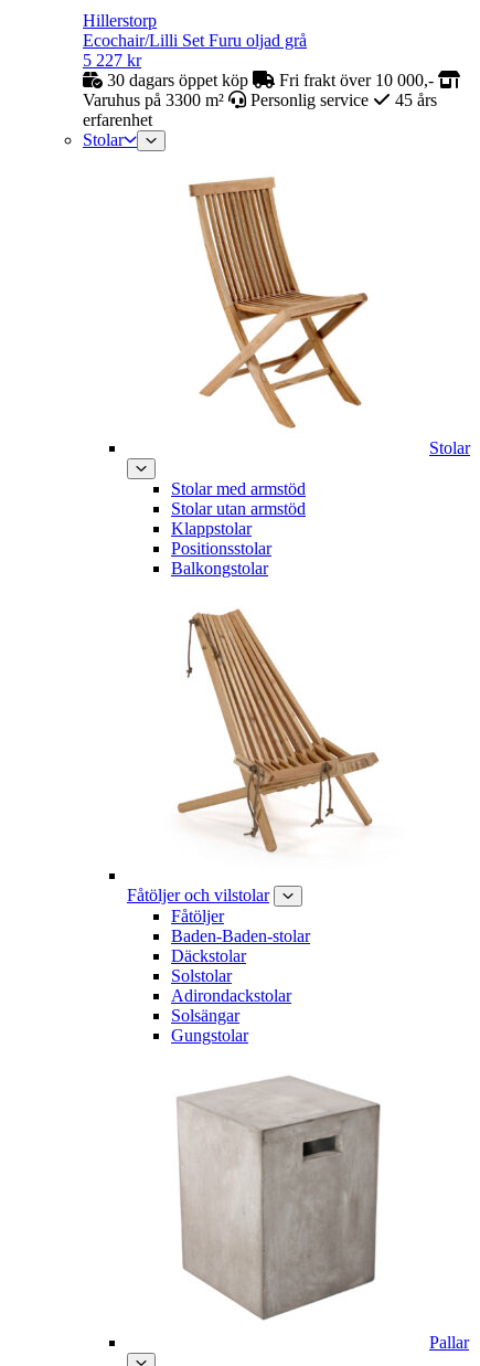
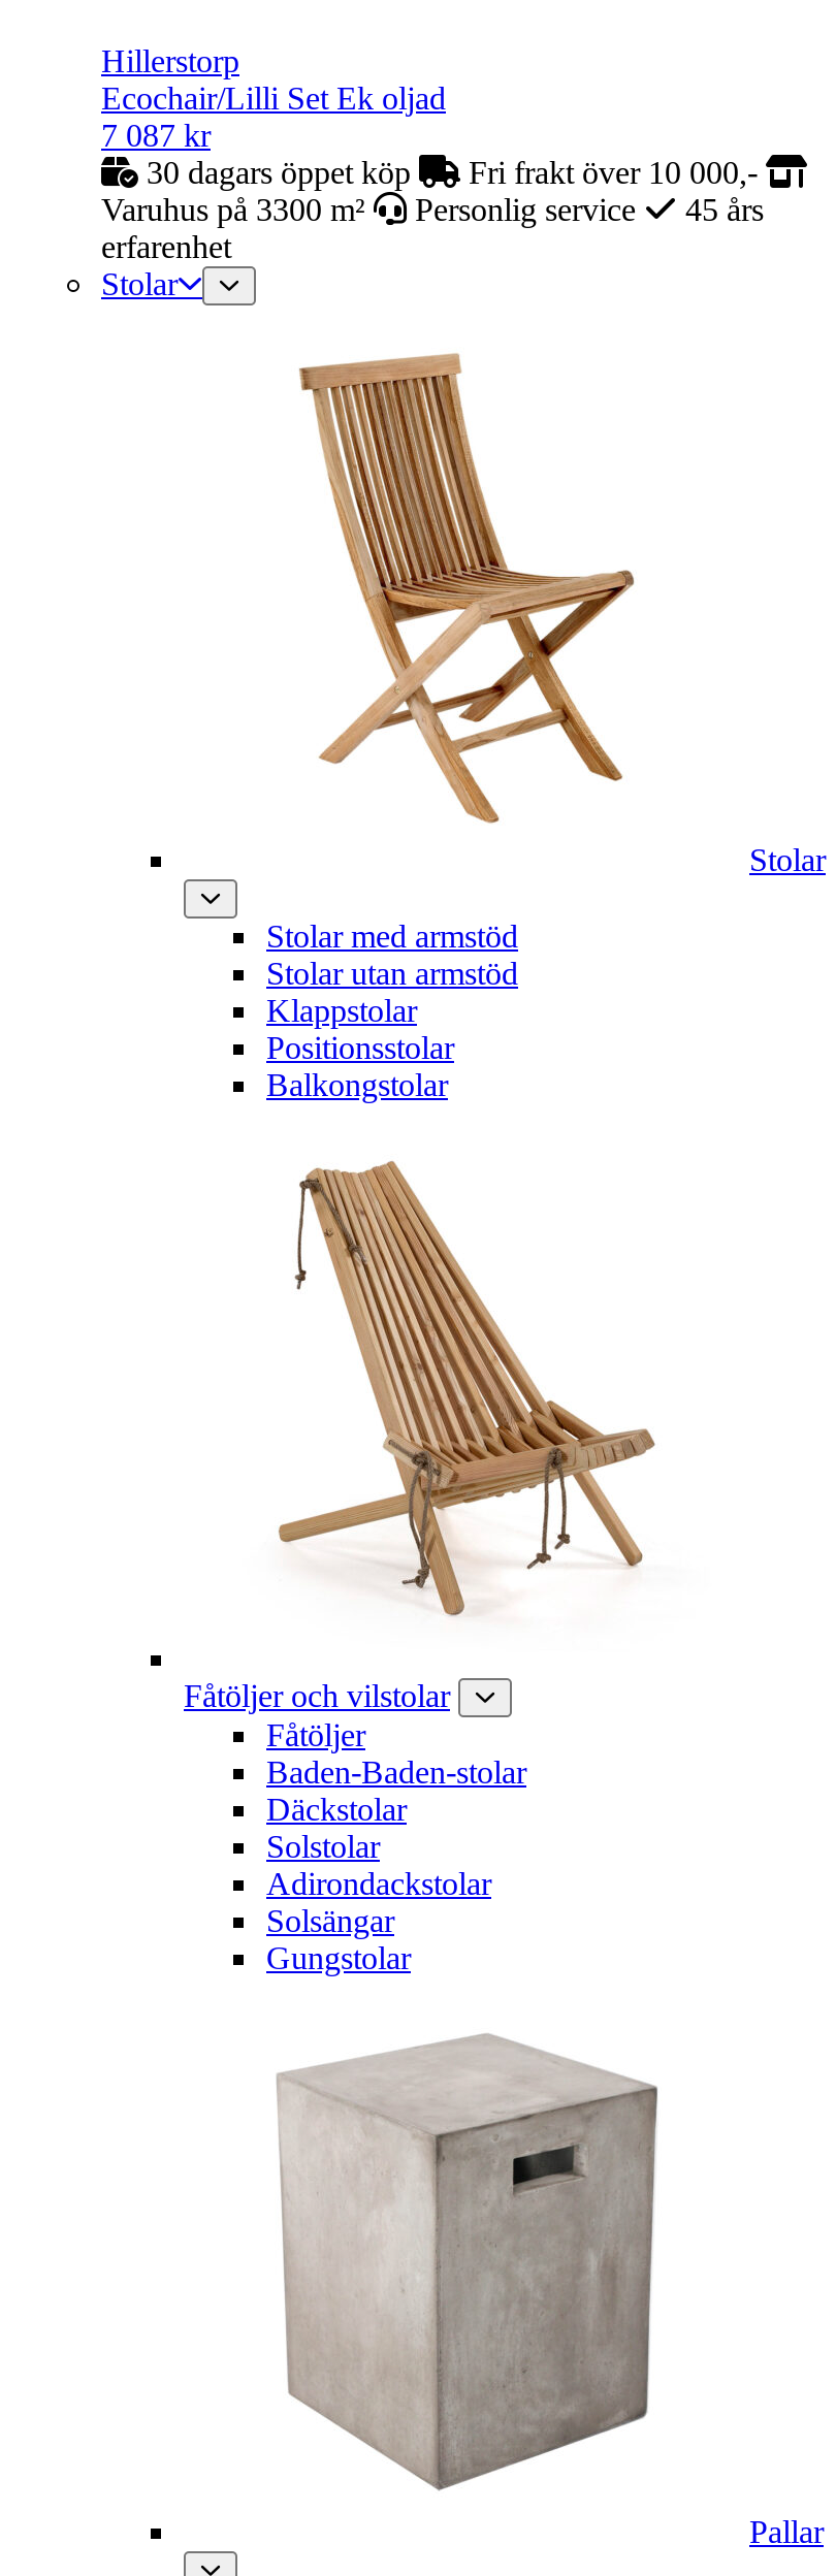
- Ecochair/Lilli Set Furu oljad grå
- 5 227 kr
+ Ecochair/Lilli Set Ek oljad
+ 7 087 kr
